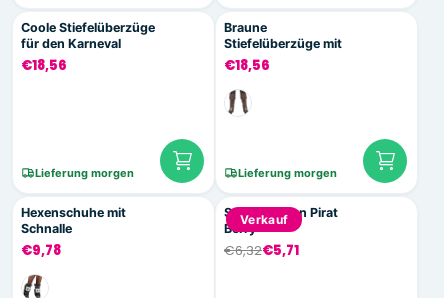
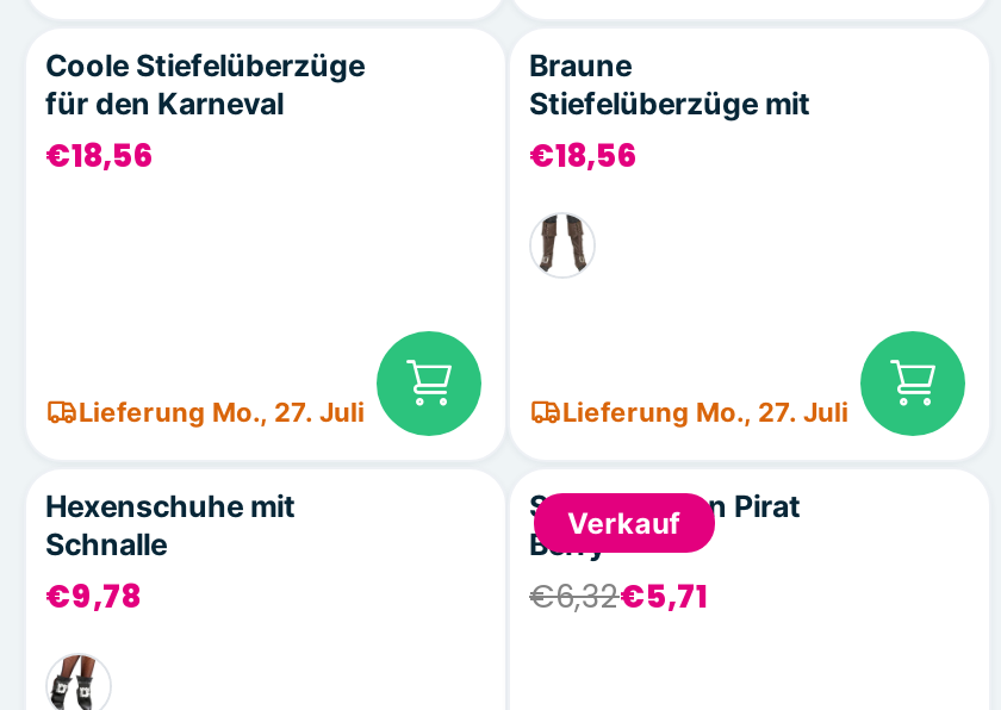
- Lieferung morgen
+ Lieferung Mo., 27. Juli

- Lieferung morgen
+ Lieferung Mo., 27. Juli
